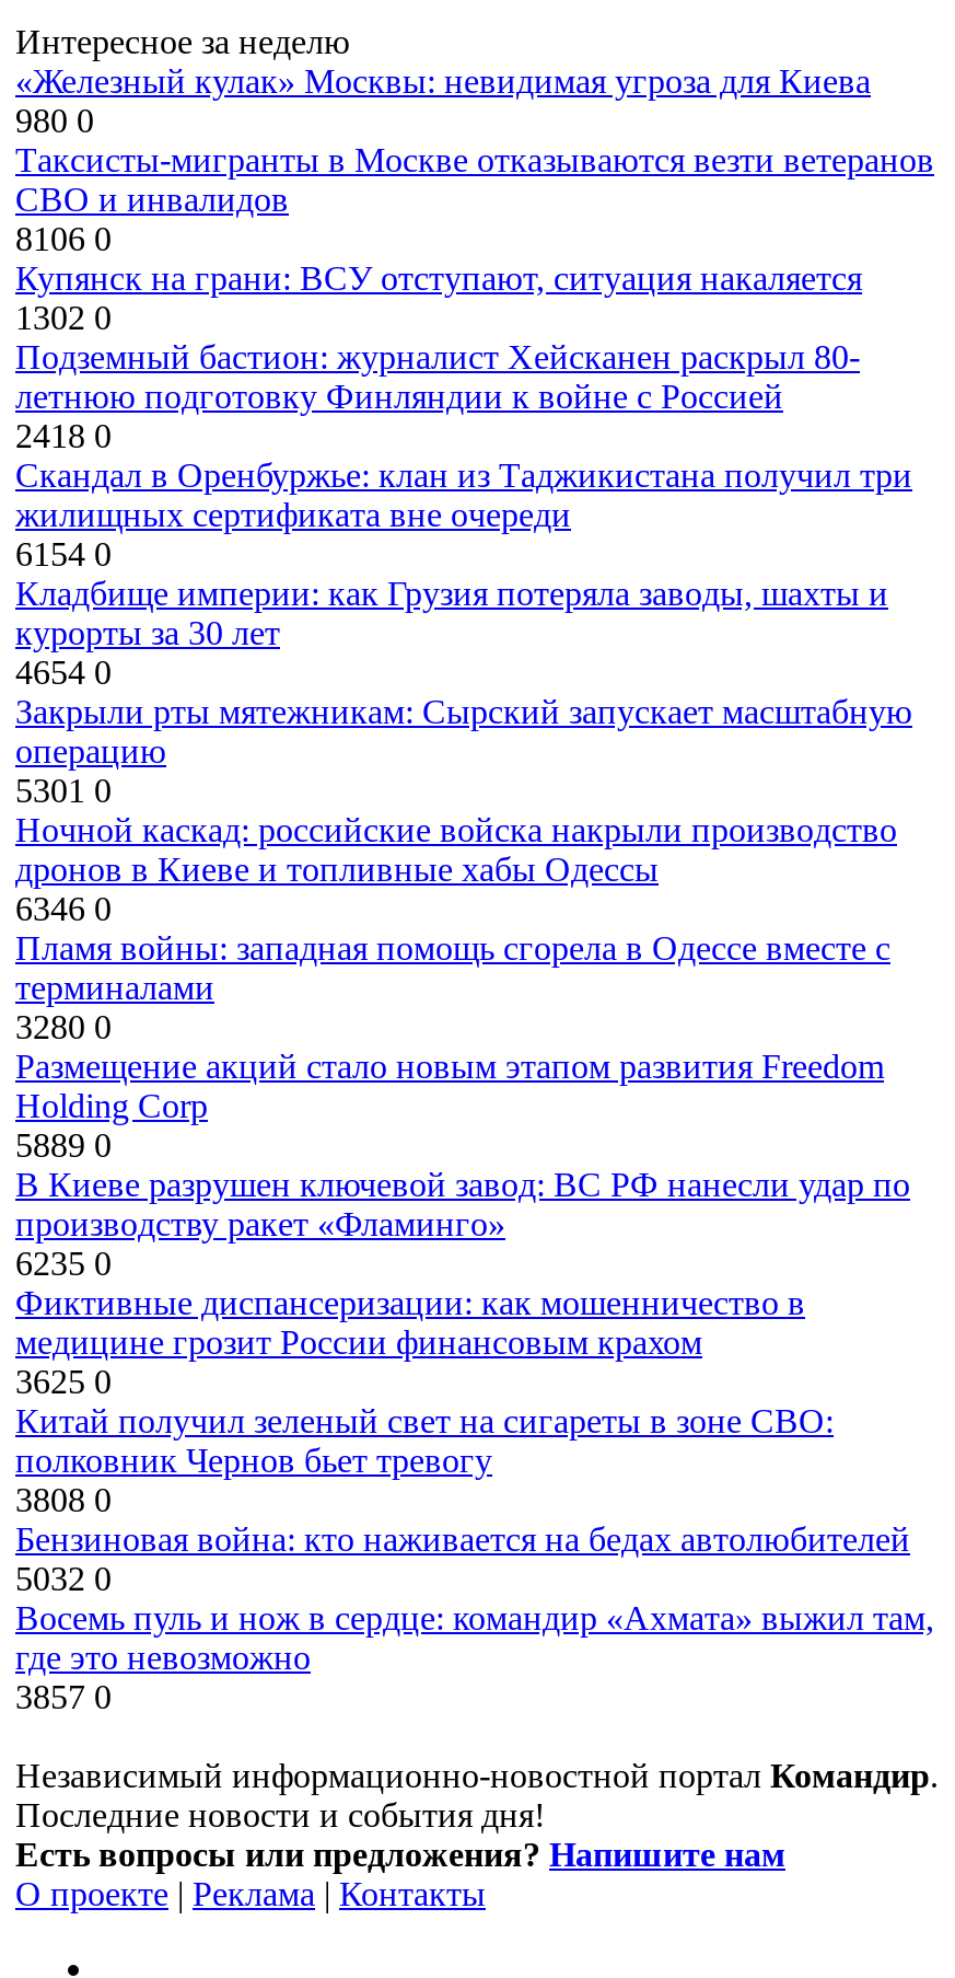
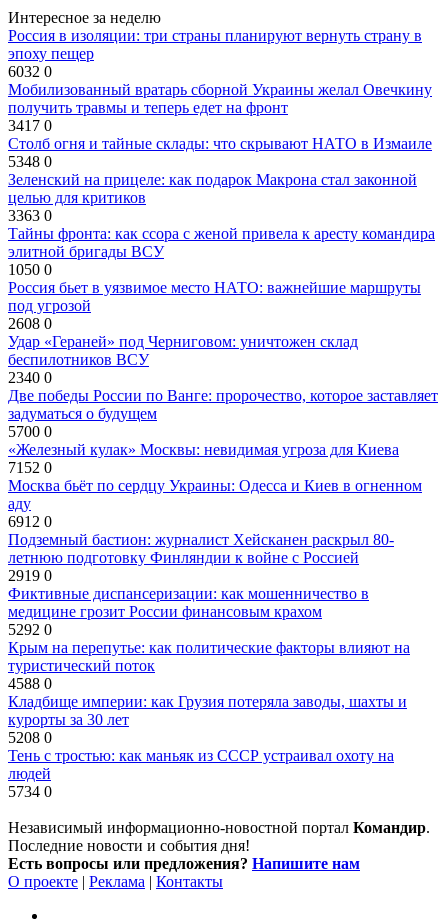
+ Россия в изоляции: три страны планируют вернуть страну в
+ эпоху пещер
+ 6032 0
+ Мобилизованный вратарь сборной Украины желал Овечкину
+ получить травмы и теперь едет на фронт
+ 3417 0
+ Столб огня и тайные склады: что скрывают НАТО в Измаиле
+ 5348 0
+ Зеленский на прицеле: как подарок Макрона стал законной
+ целью для критиков
+ 3363 0
+ Тайны фронта: как ссора с женой привела к аресту командира
+ элитной бригады ВСУ
+ 1050 0
+ Россия бьет в уязвимое место НАТО: важнейшие маршруты
+ под угрозой
+ 2608 0
+ Удар «Гераней» под Черниговом: уничтожен склад
+ беспилотников ВСУ
+ 2340 0
+ Две победы России по Ванге: пророчество, которое заставляет
+ задуматься о будущем
+ 5700 0

moved down: «Железный кулак» Москвы: невидимая угроза для Киева

- 980 0
- Таксисты-мигранты в Москве отказываются везти ветеранов
- СВО и инвалидов
- 8106 0
- Купянск на грани: ВСУ отступают, ситуация накаляется
- 1302 0
+ 7152 0
+ Москва бьёт по сердцу Украины: Одесса и Киев в огненном
+ аду
+ 6912 0

moved down: Подземный бастион: журналист Хейсканен раскрыл 80- | летнюю подготовку Финляндии к войне с Россией

- 2418 0
- Скандал в Оренбуржье: клан из Таджикистана получил три
- жилищных сертификата вне очереди
- 6154 0
- 4654 0
- Закрыли рты мятежникам: Сырский запускает масштабную
- операцию
- 5301 0
- Ночной каскад: российские войска накрыли производство
- дронов в Киеве и топливные хабы Одессы
- 6346 0
- Пламя войны: западная помощь сгорела в Одессе вместе с
- терминалами
- 3280 0
- Размещение акций стало новым этапом развития Freedom
- Holding Corp
- 5889 0
- В Киеве разрушен ключевой завод: ВС РФ нанесли удар по
- производству ракет «Фламинго»
- 6235 0
+ 2919 0

moved down: Кладбище империи: как Грузия потеряла заводы, шахты и | курорты за 30 лет

- 3625 0
- Китай получил зеленый свет на сигареты в зоне СВО:
- полковник Чернов бьет тревогу
- 3808 0
- Бензиновая война: кто наживается на бедах автолюбителей
- 5032 0
- Восемь пуль и нож в сердце: командир «Ахмата» выжил там,
- где это невозможно
- 3857 0
+ 5292 0
+ Крым на перепутье: как политические факторы влияют на
+ туристический поток
+ 4588 0
+ 5208 0
+ Тень с тростью: как маньяк из СССР устраивал охоту на
+ людей
+ 5734 0
